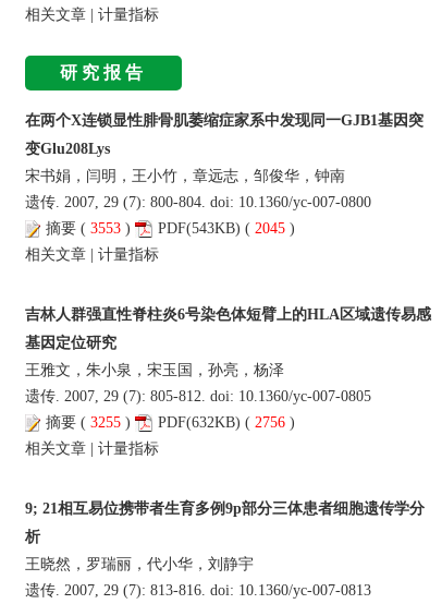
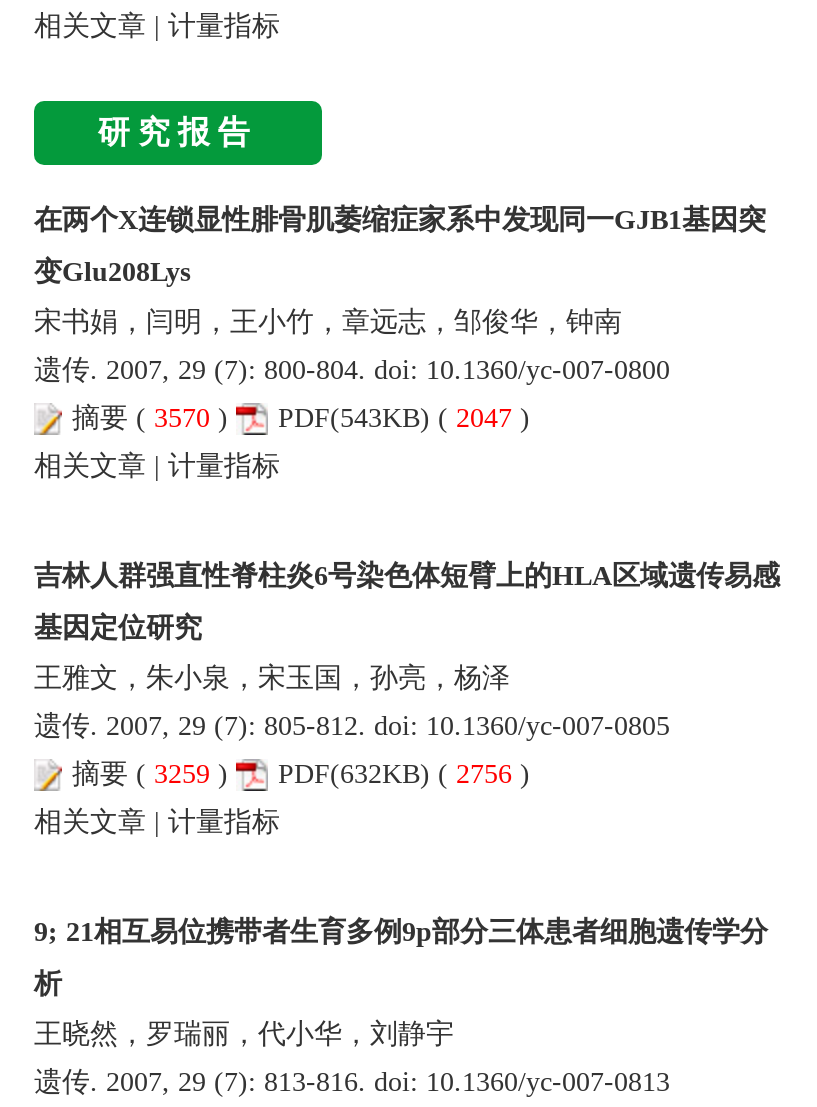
- 摘要(3553)
+ 摘要(3570)

- PDF(543KB) (2045)
+ PDF(543KB) (2047)

- 摘要(3255) PDF(632KB) (2756)
+ 摘要(3259) PDF(632KB) (2756)
